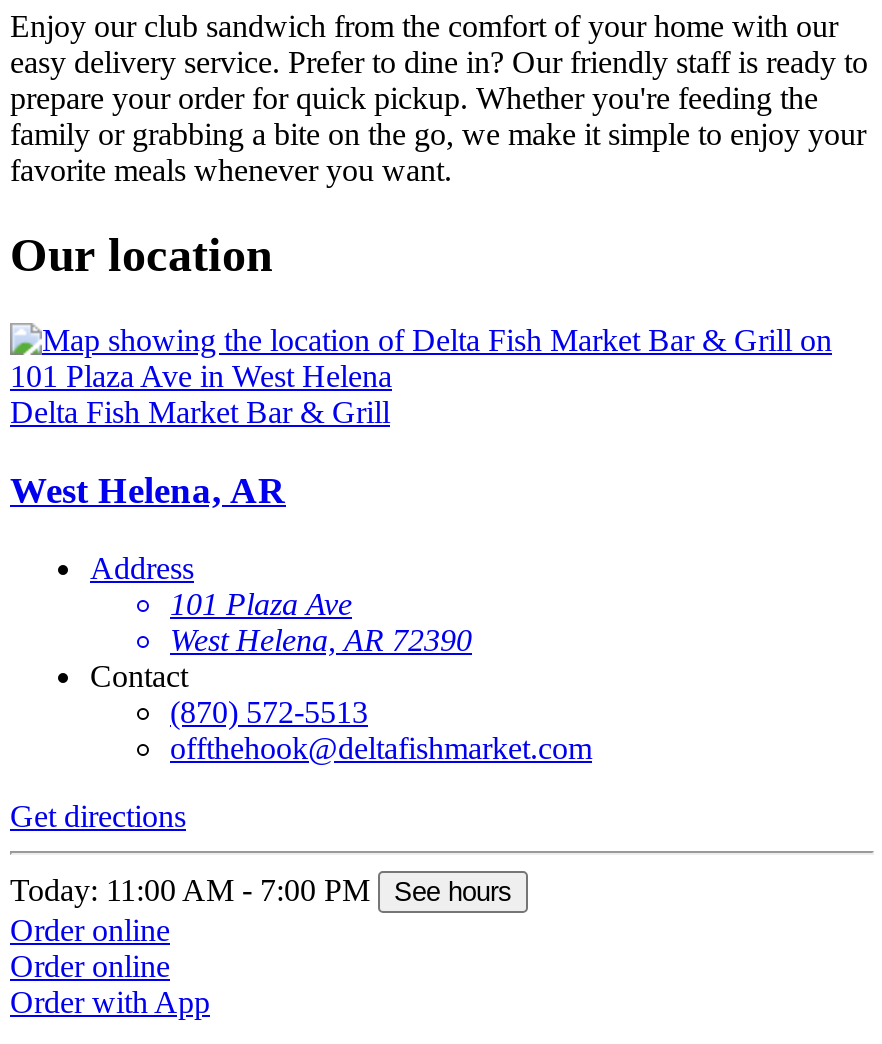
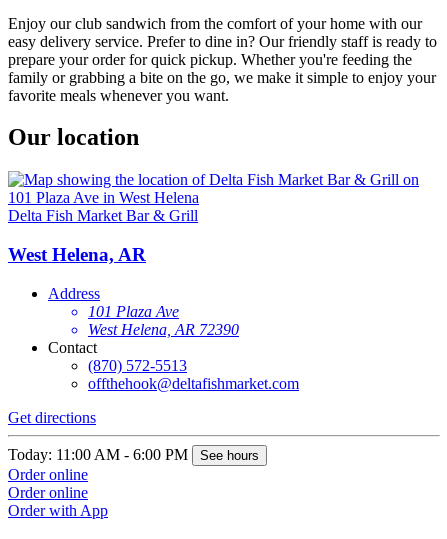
- Today: 11:00 AM - 7:00 PM See hours
+ Today: 11:00 AM - 6:00 PM See hours
